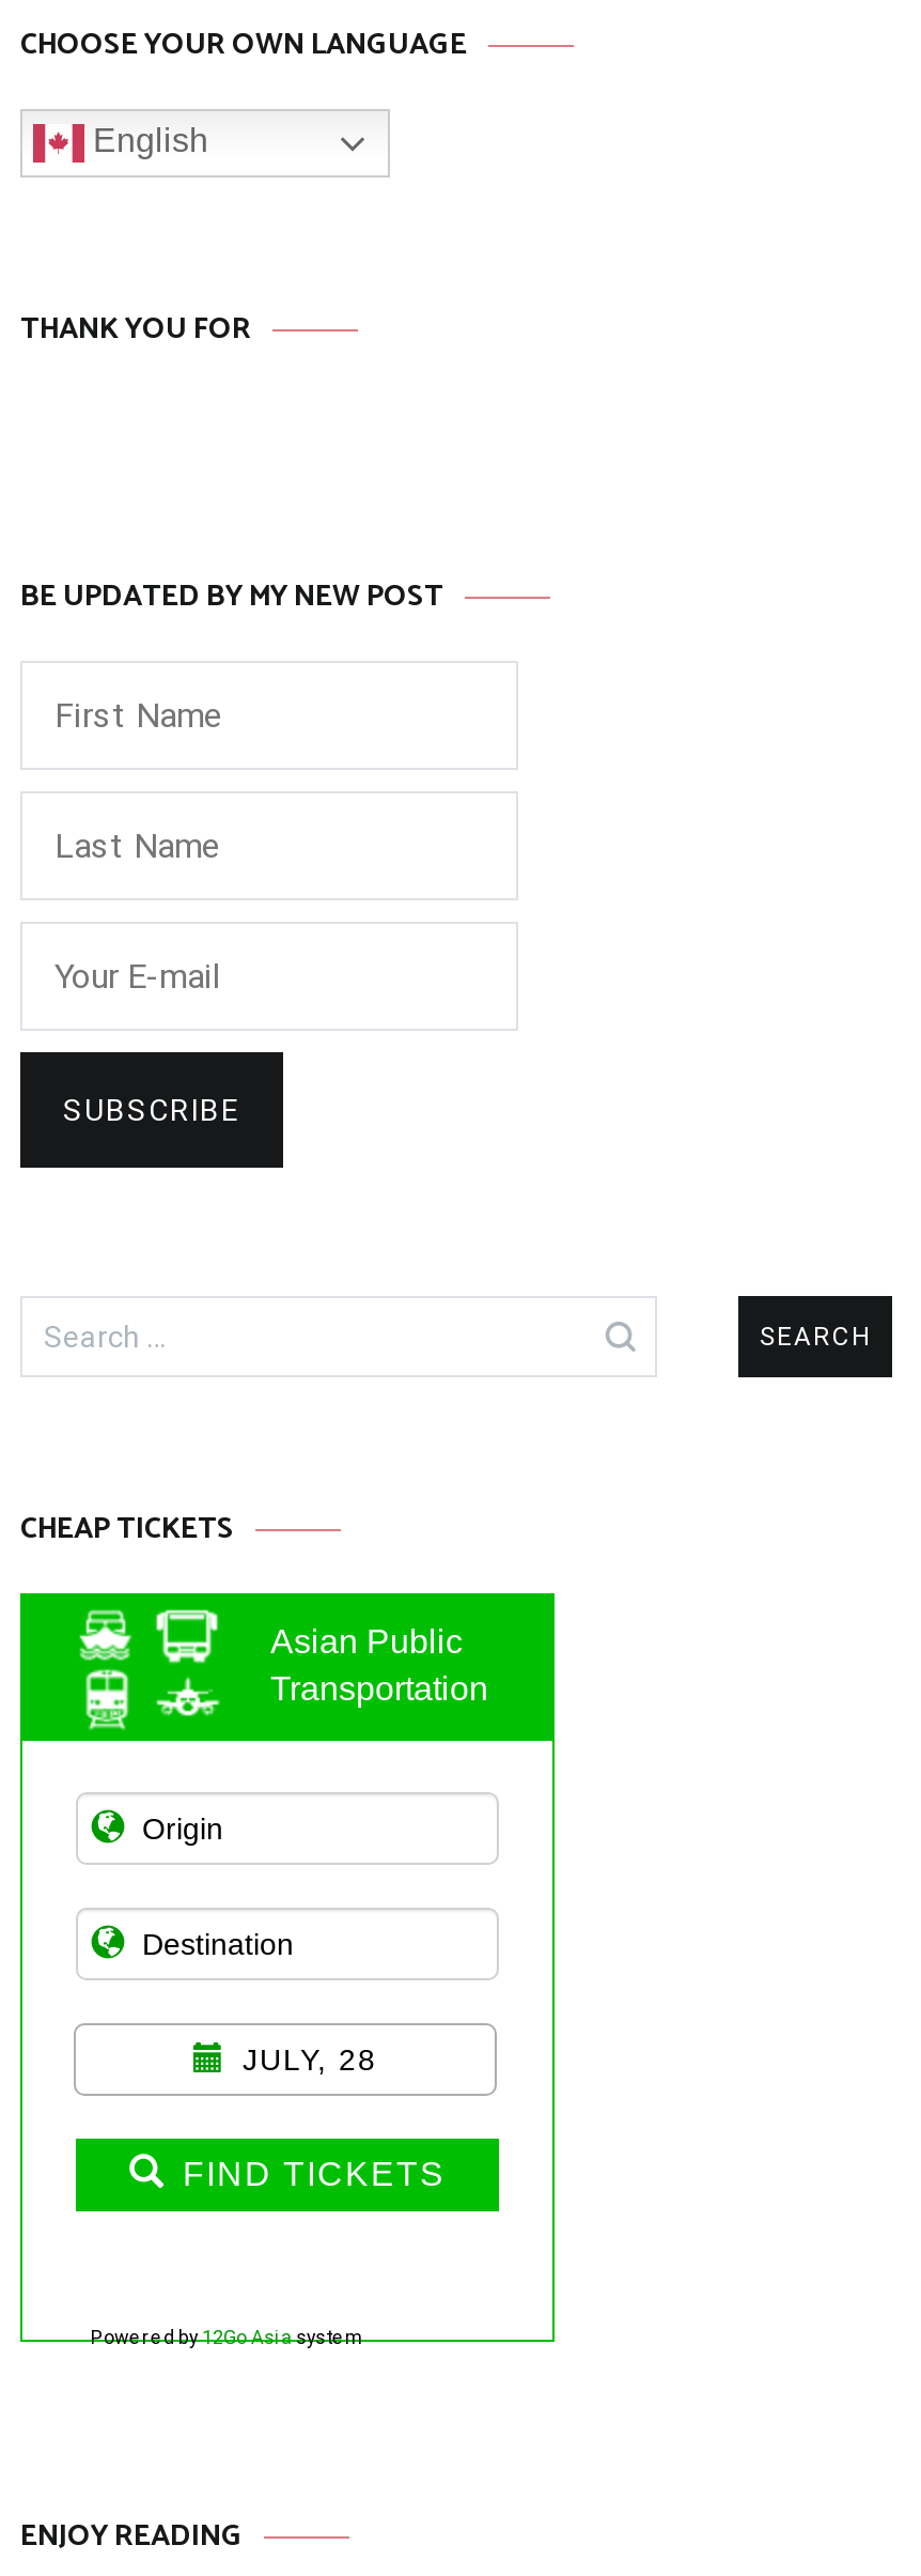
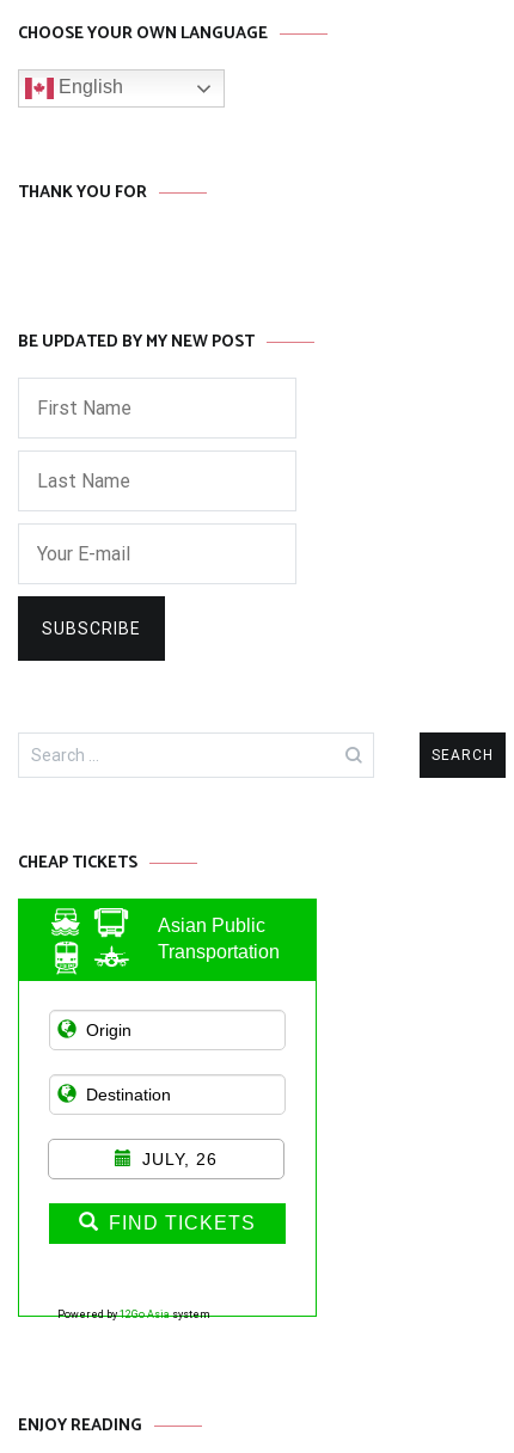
- JULY, 28
+ JULY, 26
